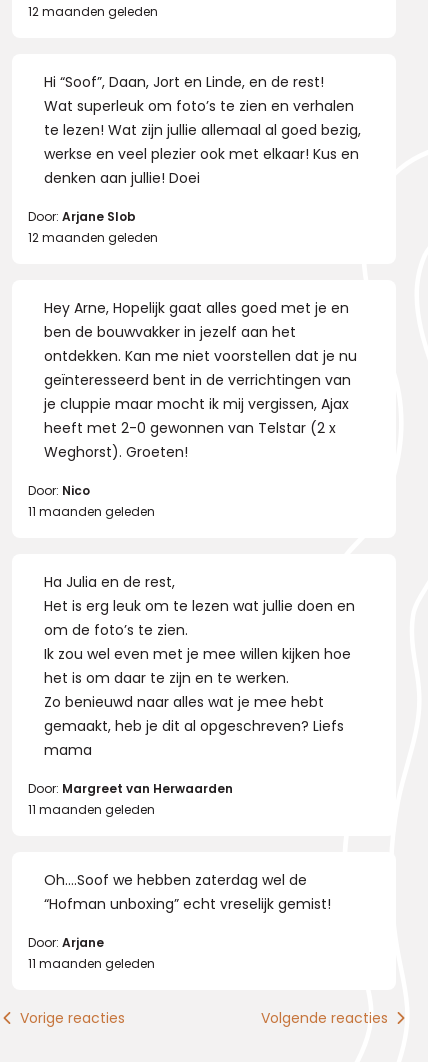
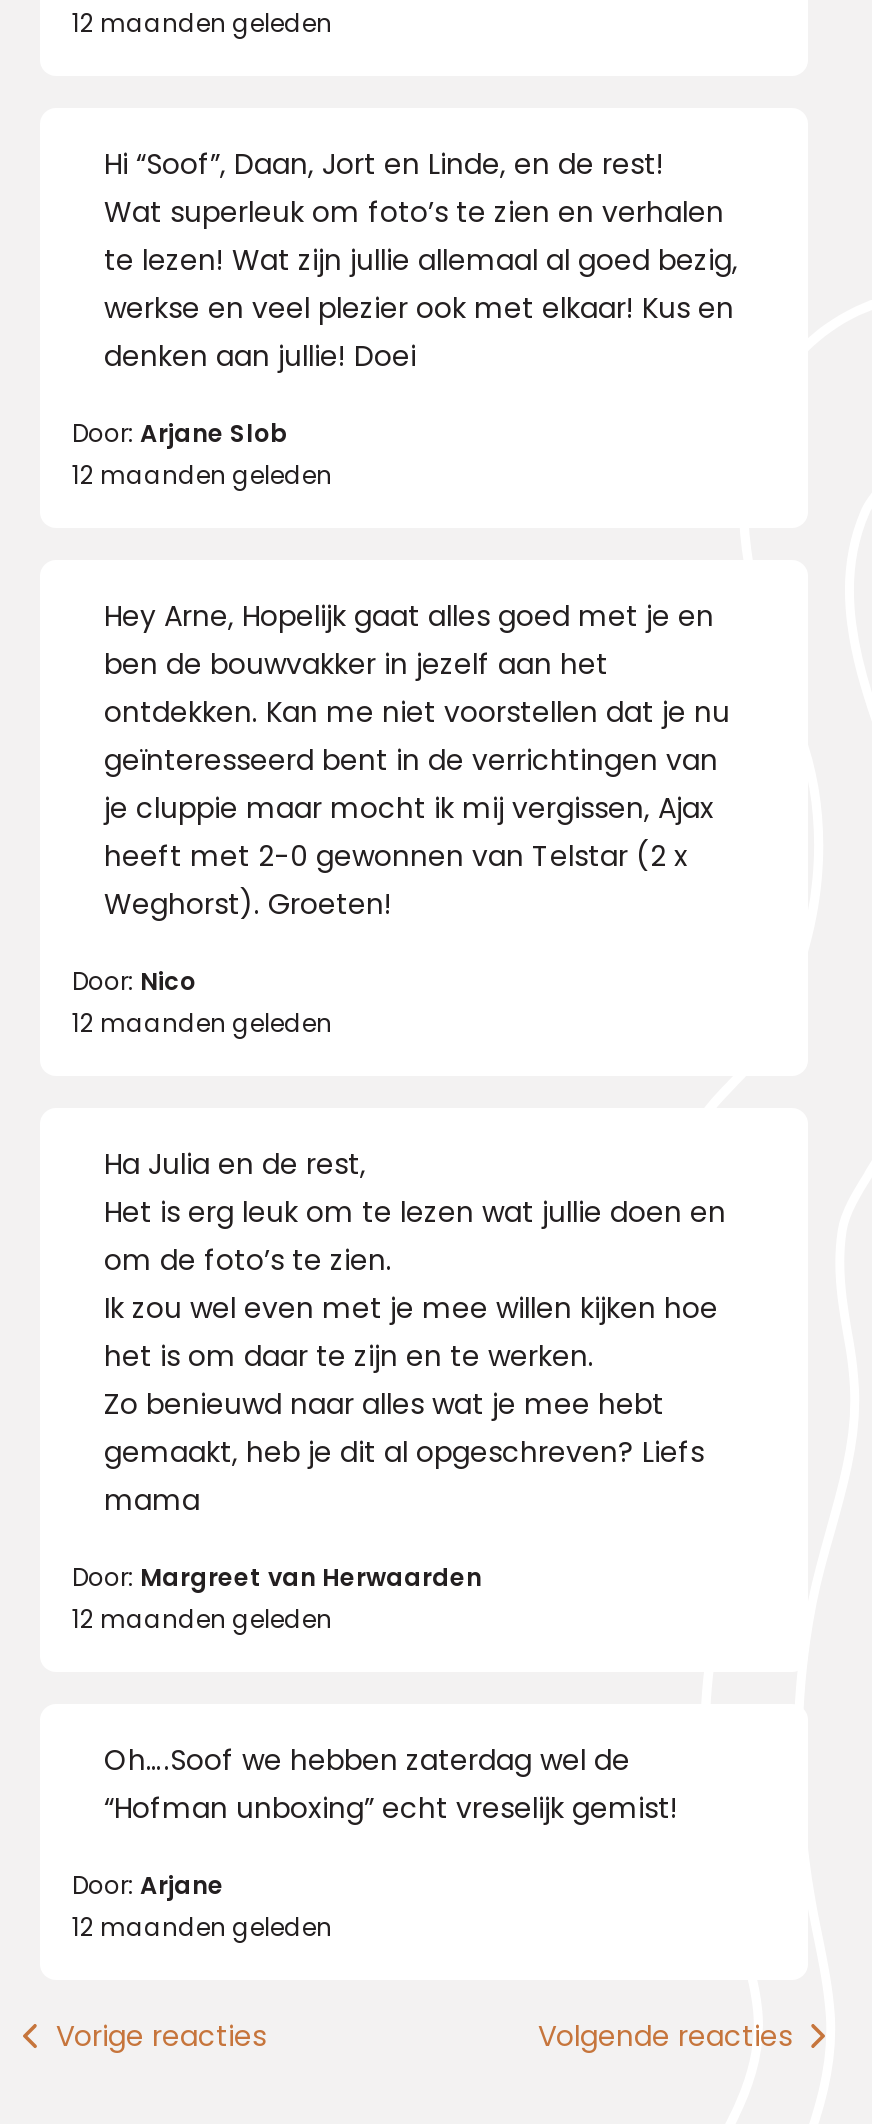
- 11 maanden geleden
+ 12 maanden geleden

- 11 maanden geleden
+ 12 maanden geleden

- 11 maanden geleden
+ 12 maanden geleden
